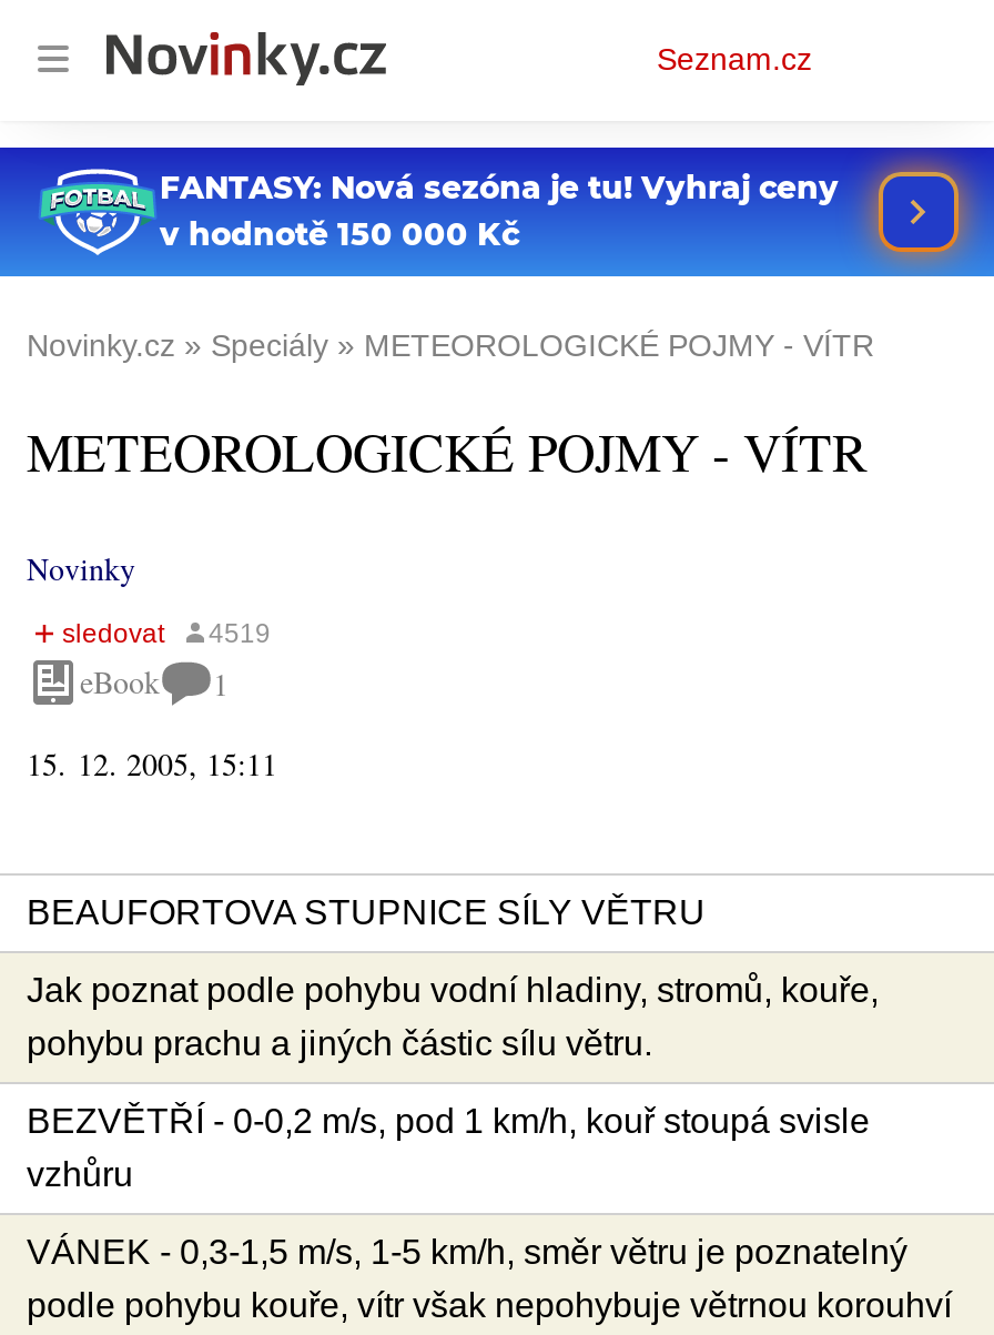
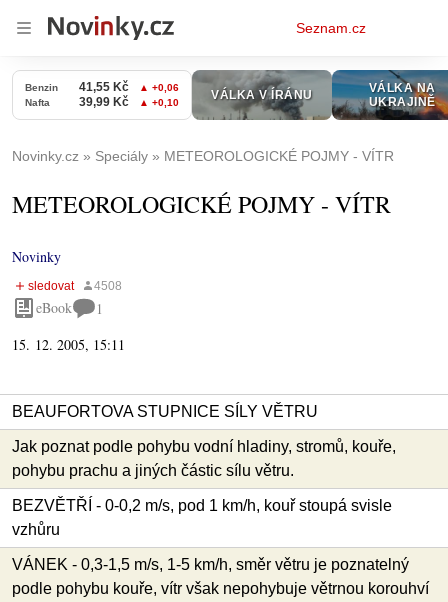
- [image]
+ [image]
